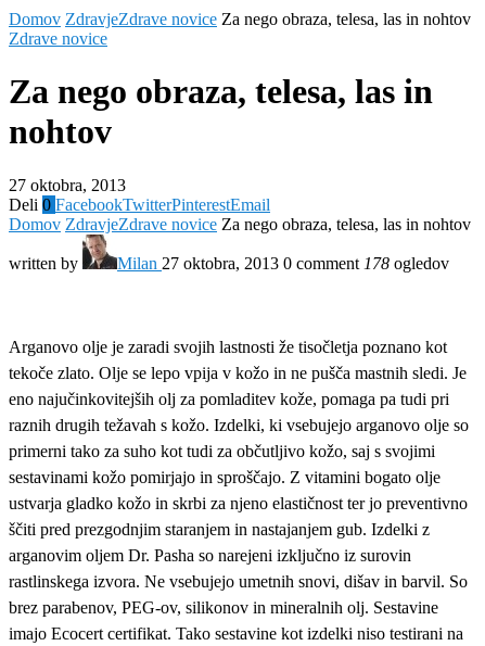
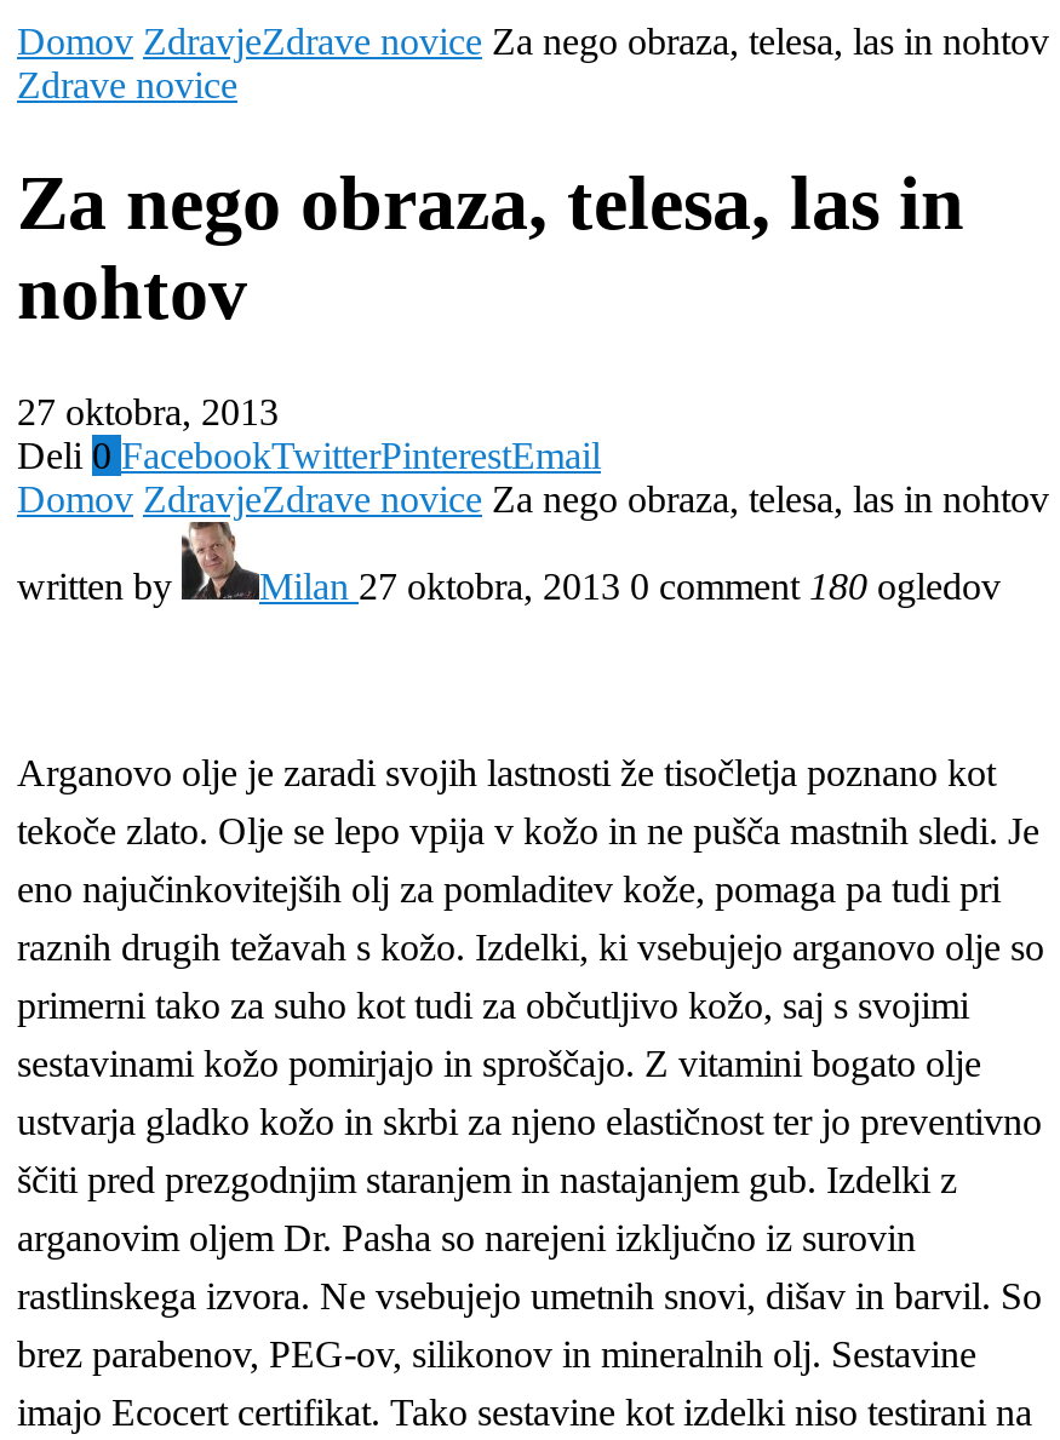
- Milan 27 oktobra, 2013 0 comment 178 ogledov
+ Milan 27 oktobra, 2013 0 comment 180 ogledov
